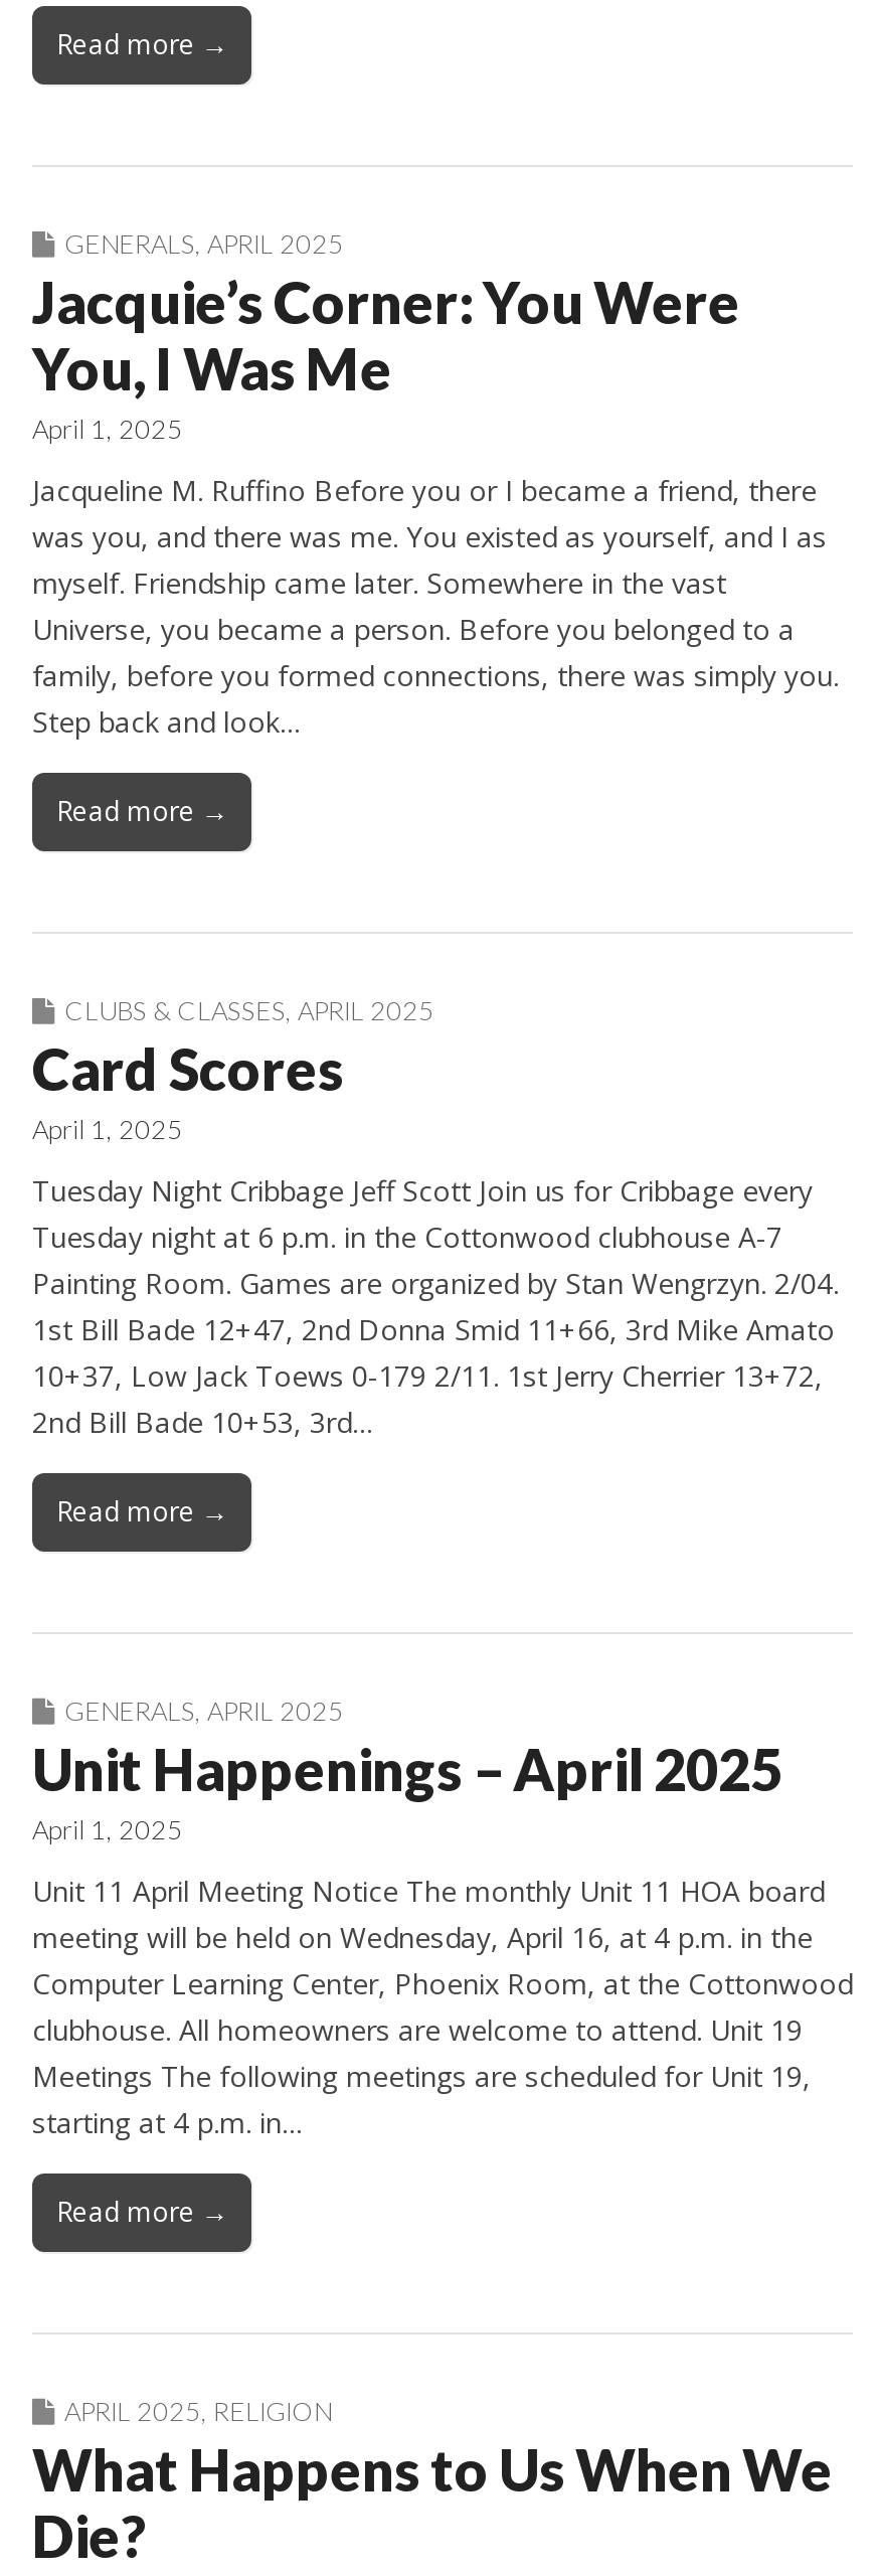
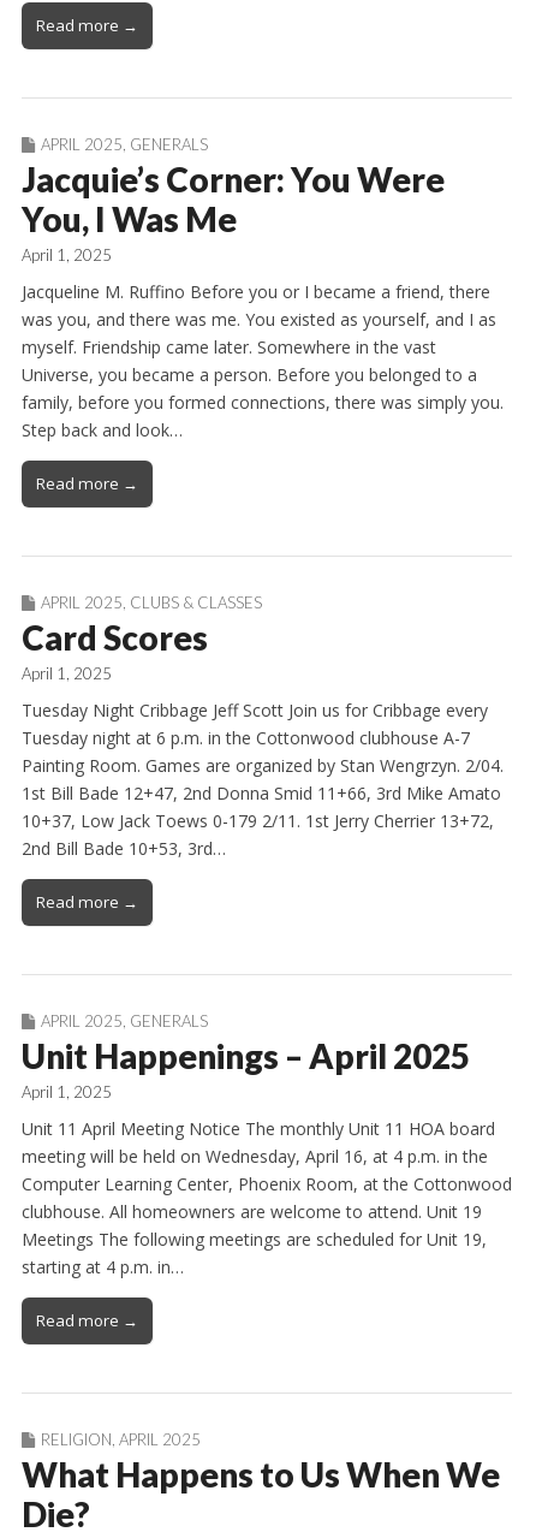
- GENERALS, APRIL 2025
+ APRIL 2025, GENERALS

- CLUBS & CLASSES, APRIL 2025
+ APRIL 2025, CLUBS & CLASSES

- GENERALS, APRIL 2025
+ APRIL 2025, GENERALS

- APRIL 2025, RELIGION
+ RELIGION, APRIL 2025
